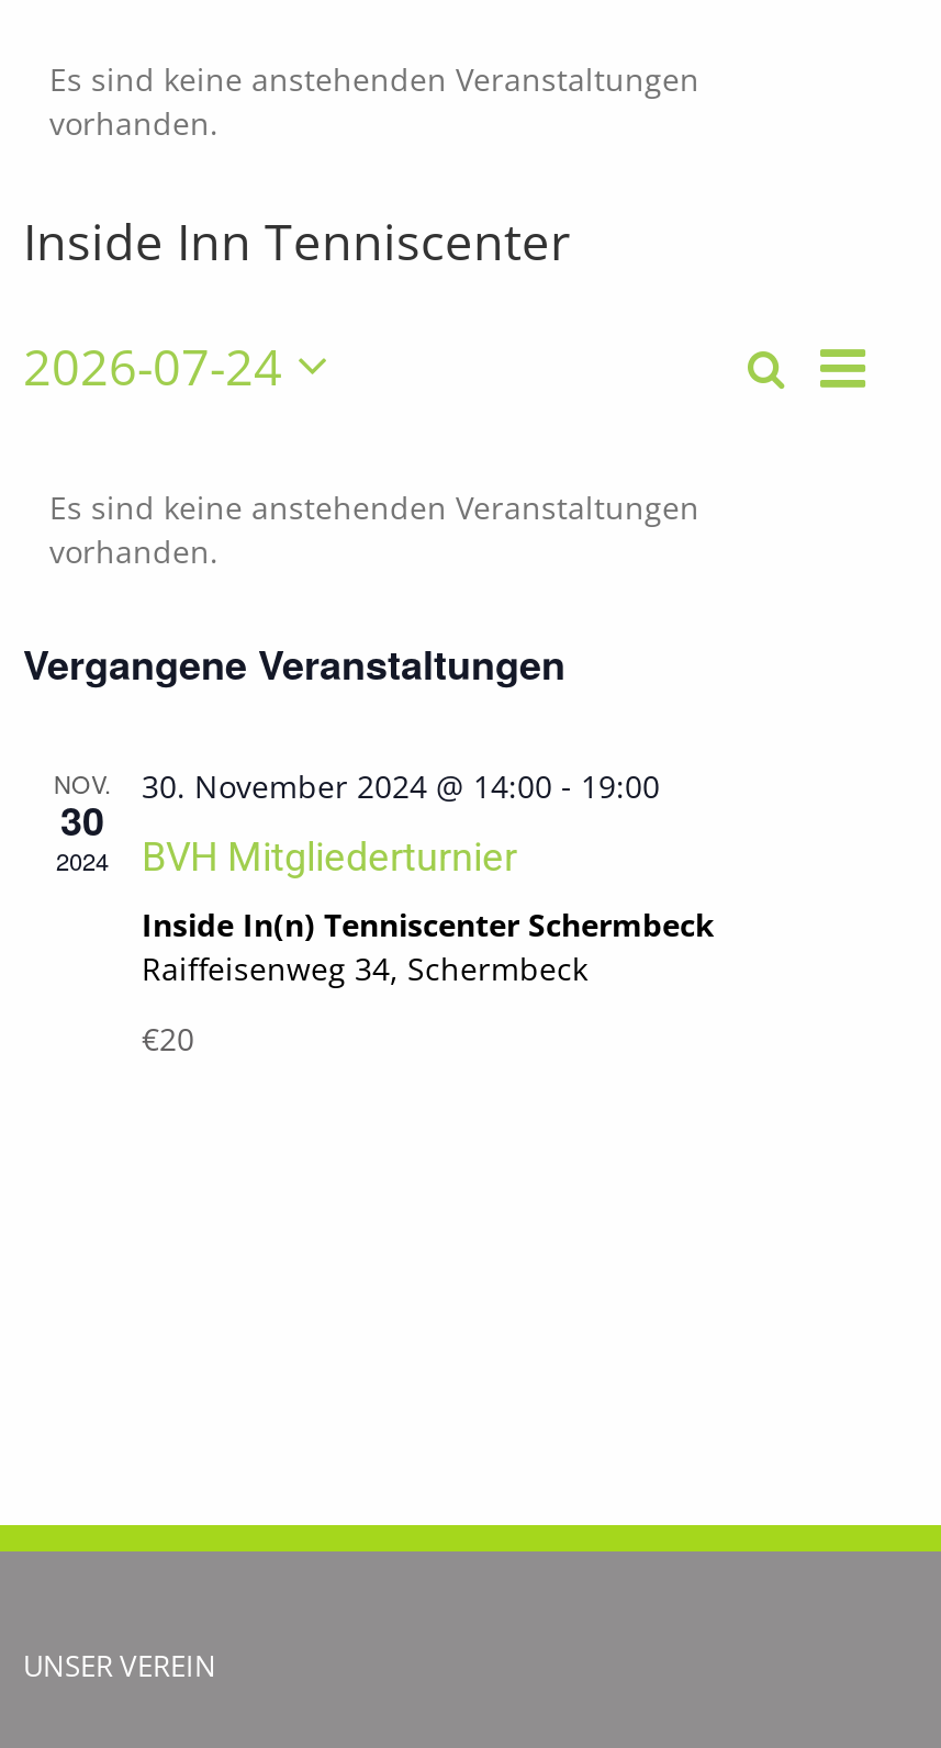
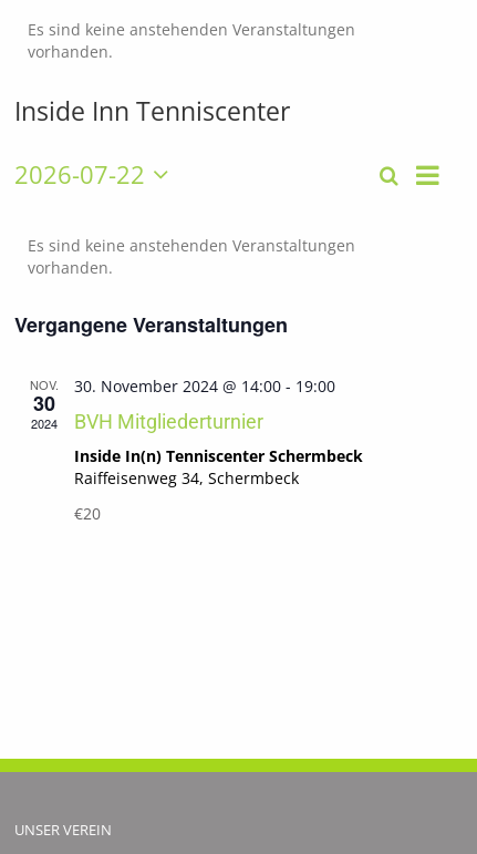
- 2026-07-24
+ 2026-07-22
